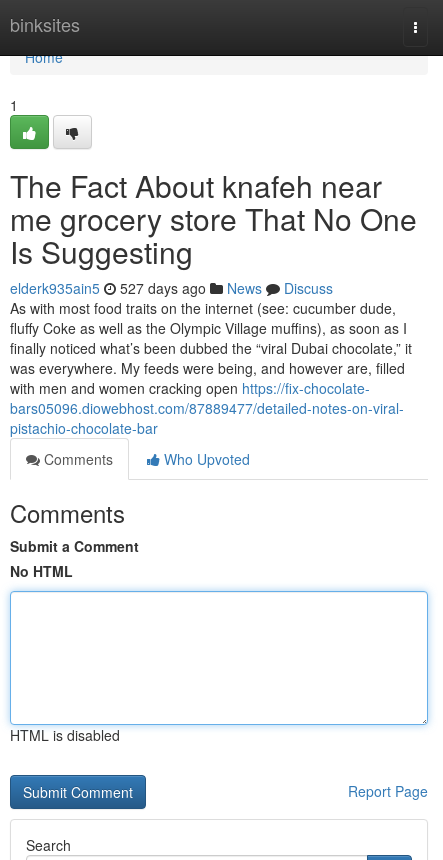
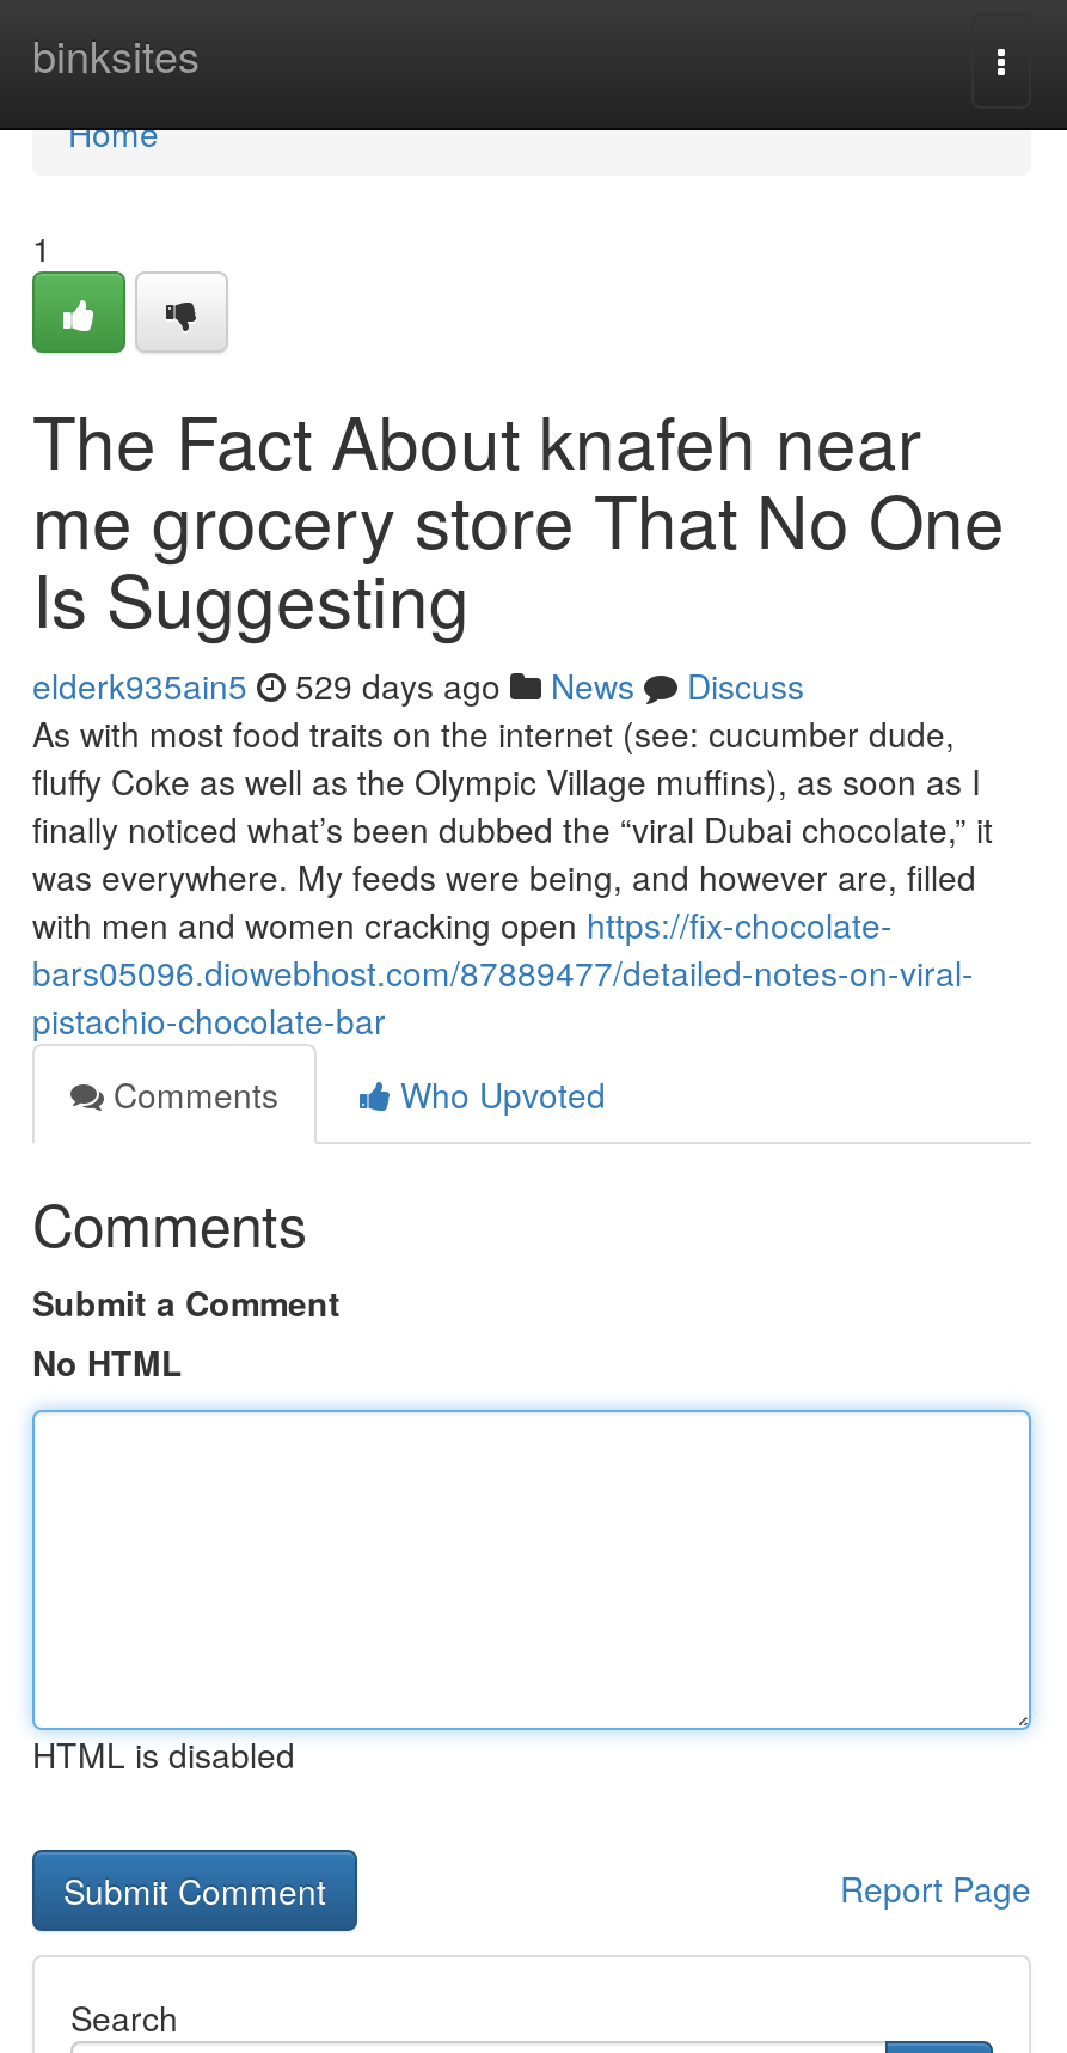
- elderk935ain5 527 days ago News Discuss
+ elderk935ain5 529 days ago News Discuss
